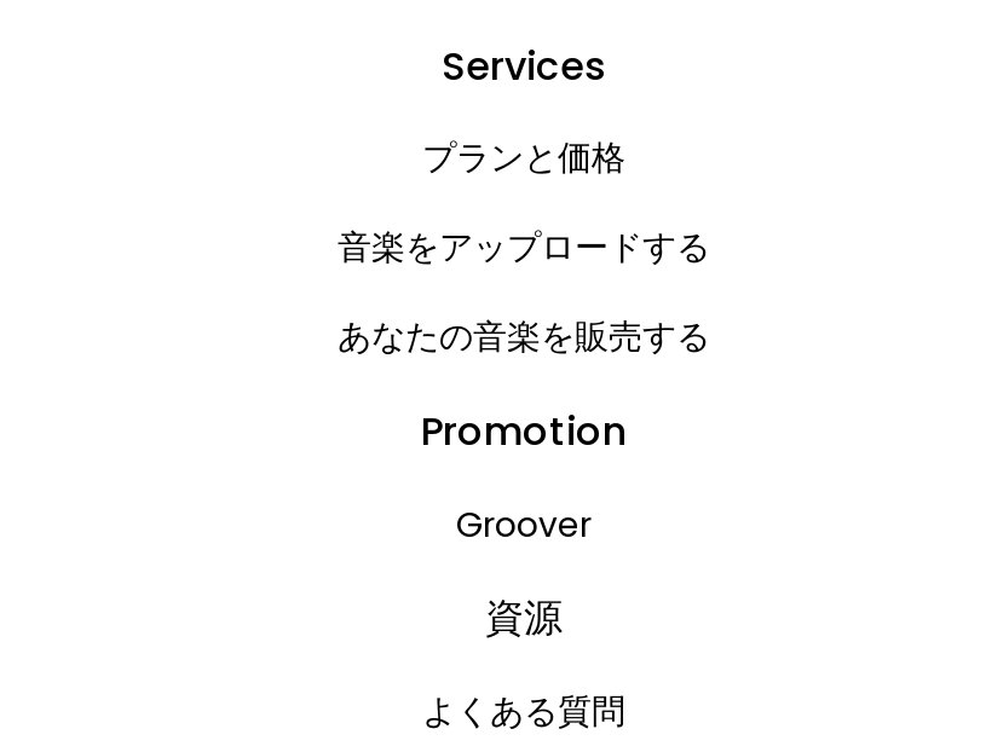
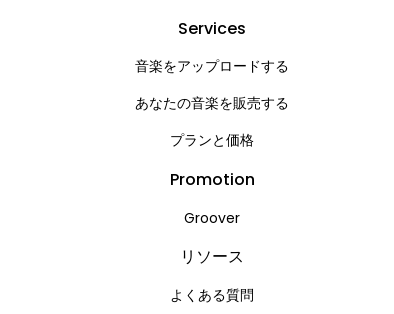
moved down: プランと価格

moved up: 音楽をアップロードする | あなたの音楽を販売する

- 資源
+ リソース
